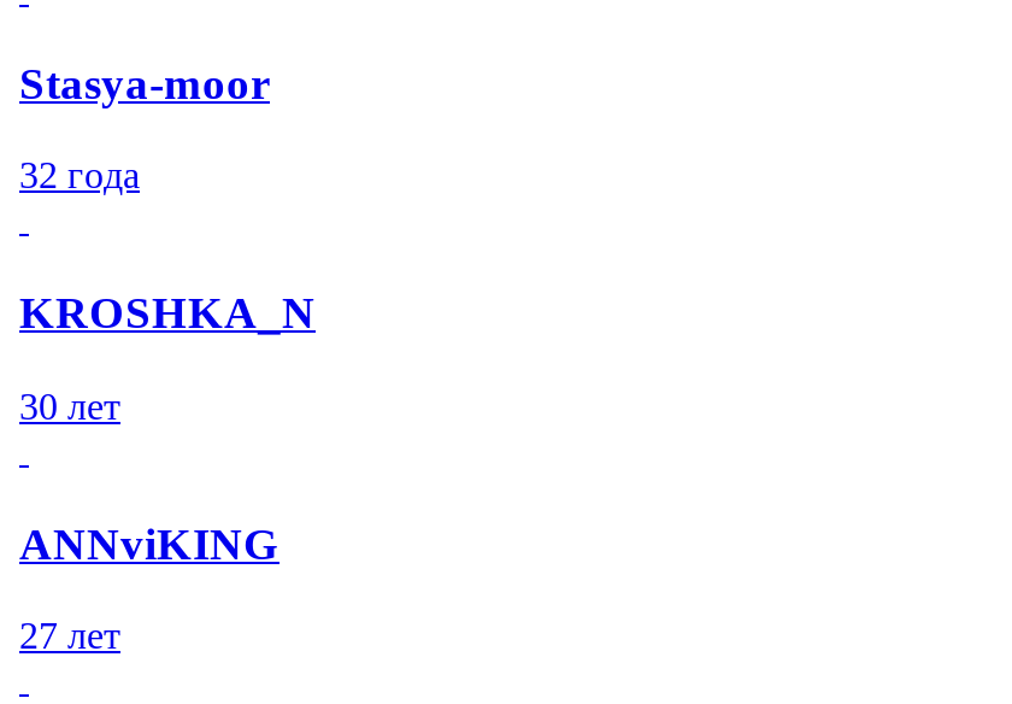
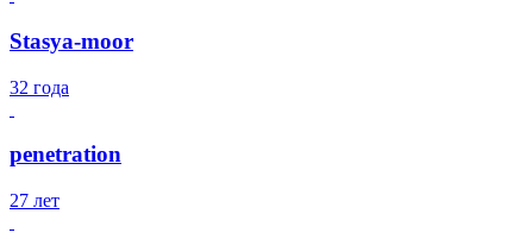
- KROSHKA_N
- 30 лет
- ANNviKING
+ penetration
